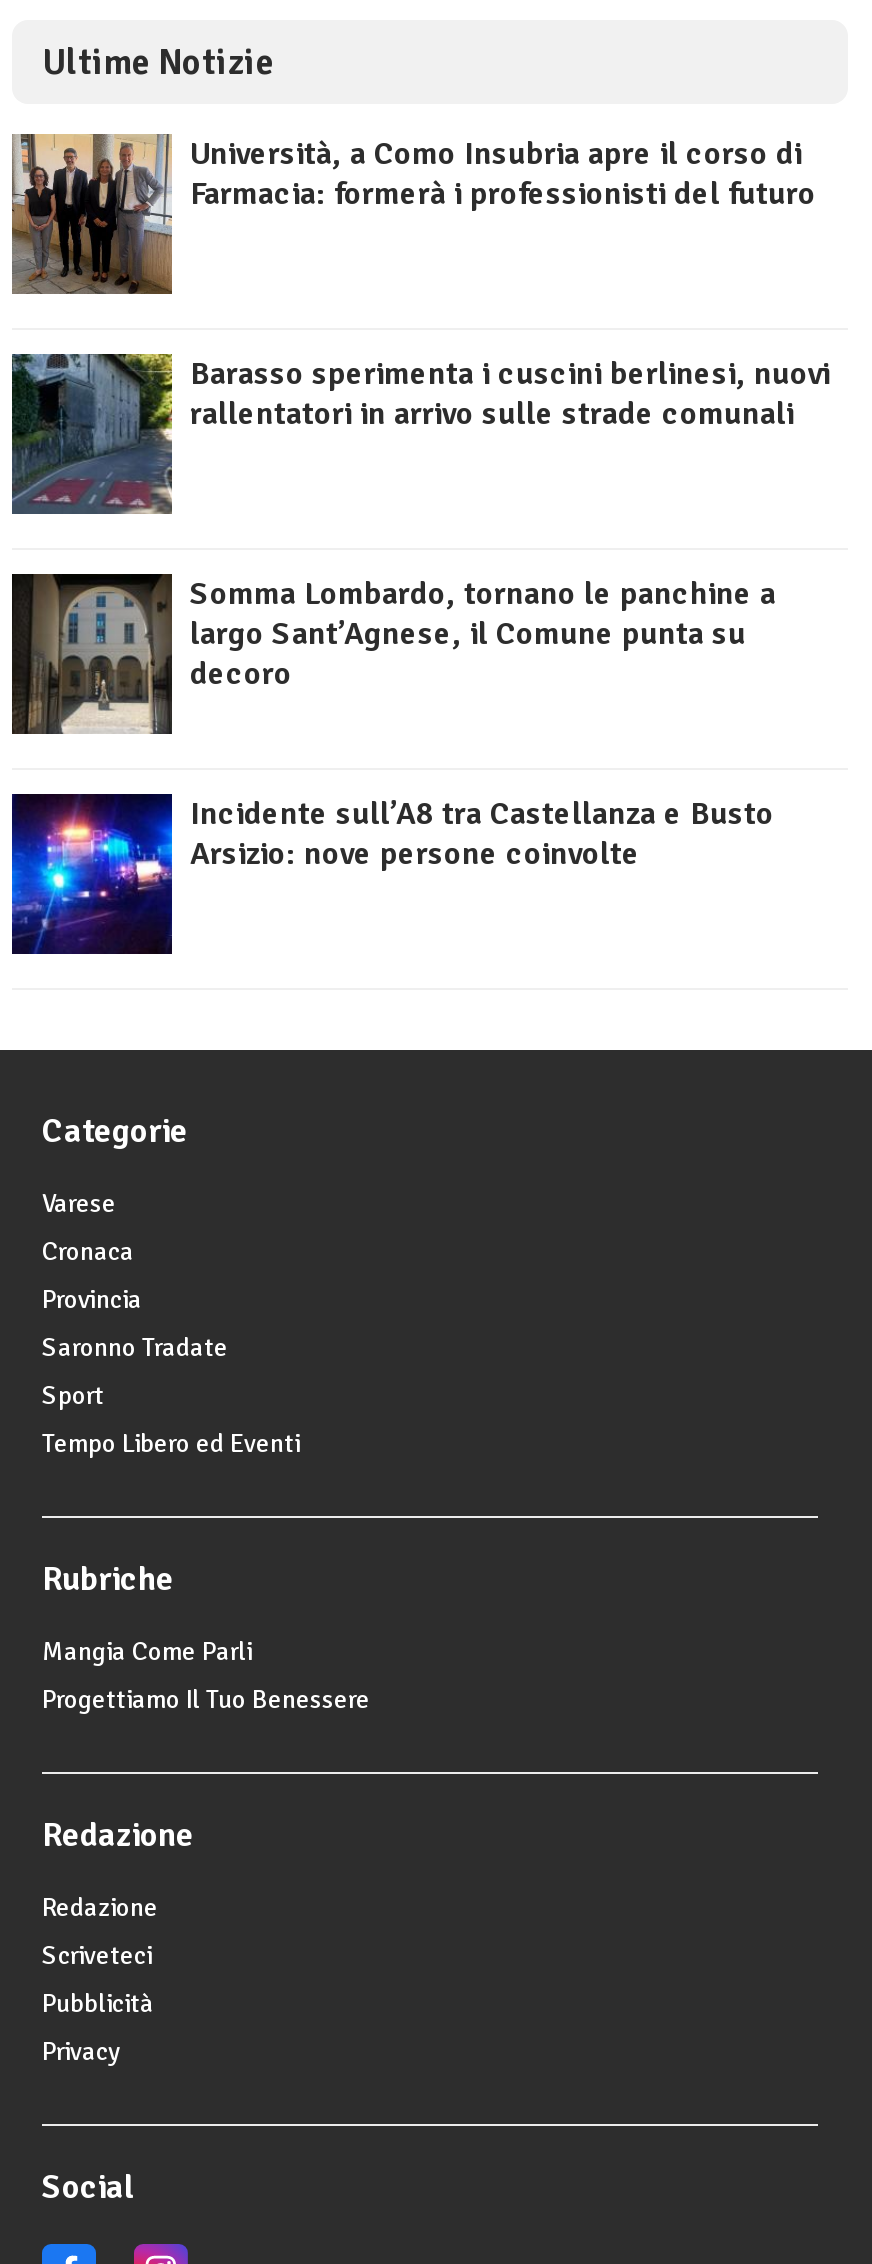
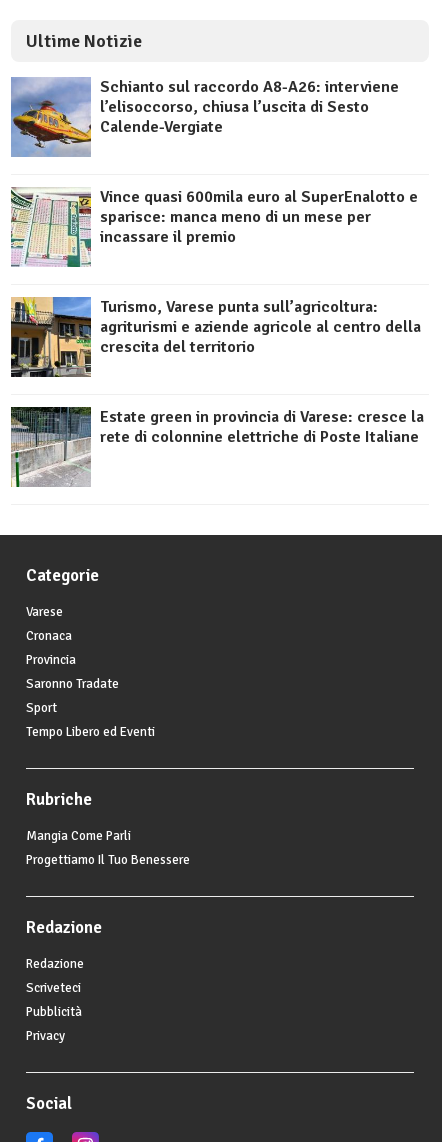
- [image]
- Università, a Como Insubria apre il corso di
- Farmacia: formerà i professionisti del futuro
+ [image]
+ Schianto sul raccordo A8-A26: interviene
+ l’elisoccorso, chiusa l’uscita di Sesto
+ Calende-Vergiate

- [image]
- Barasso sperimenta i cuscini berlinesi, nuovi
- rallentatori in arrivo sulle strade comunali
+ [image]
+ Vince quasi 600mila euro al SuperEnalotto e
+ sparisce: manca meno di un mese per
+ incassare il premio

- [image]
- Somma Lombardo, tornano le panchine a
- largo Sant’Agnese, il Comune punta su
- decoro
+ [image]
+ Turismo, Varese punta sull’agricoltura:
+ agriturismi e aziende agricole al centro della
+ crescita del territorio

- [image]
- Incidente sull’A8 tra Castellanza e Busto
- Arsizio: nove persone coinvolte
+ [image]
+ Estate green in provincia di Varese: cresce la
+ rete di colonnine elettriche di Poste Italiane
